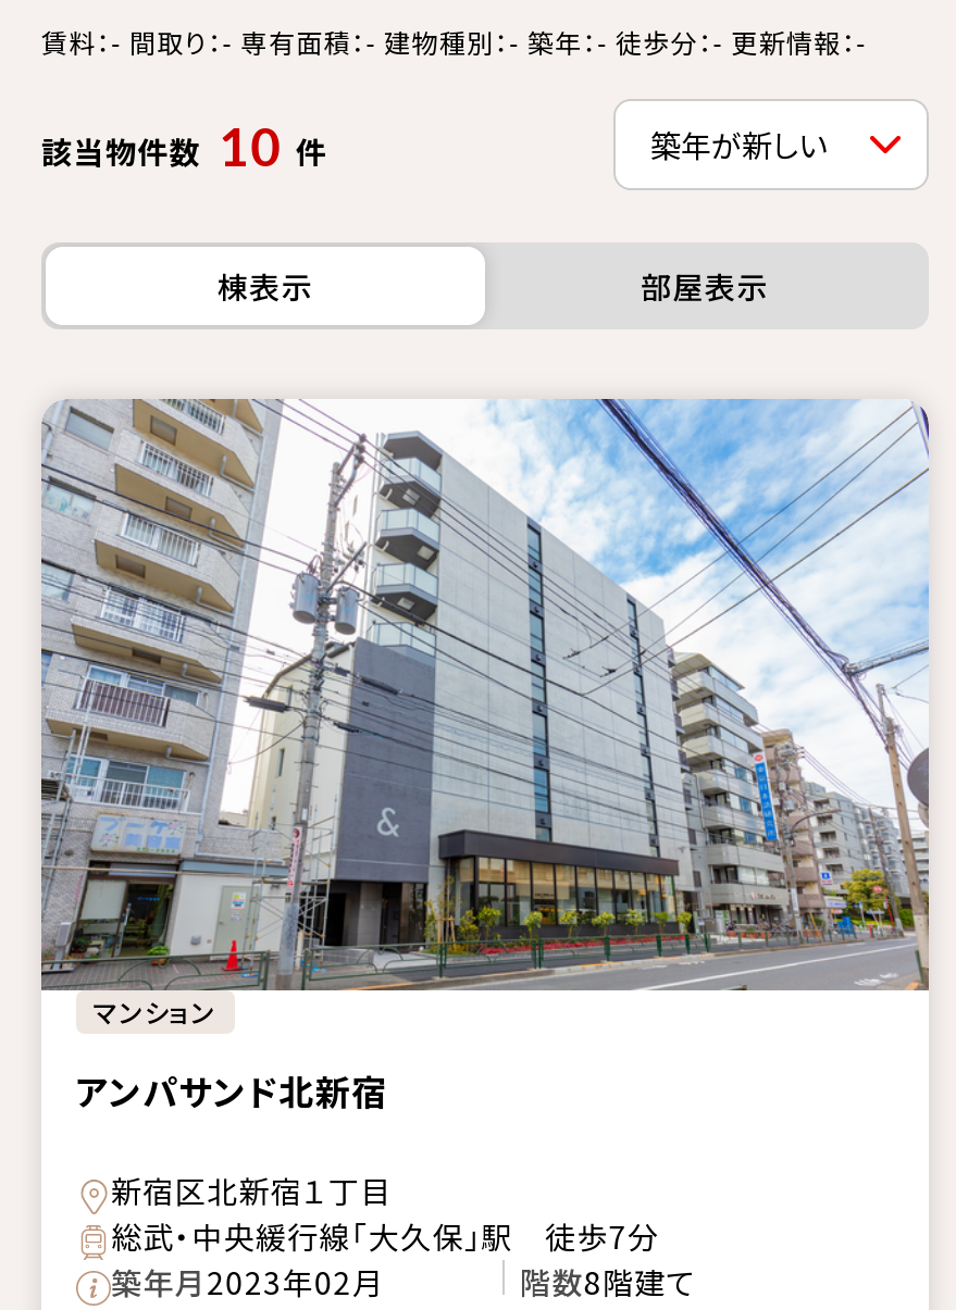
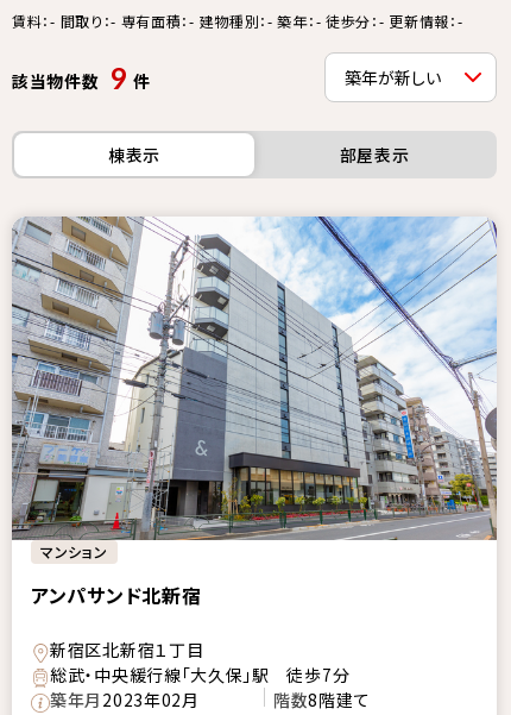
- 該当物件数 10 件
+ 該当物件数 9 件
